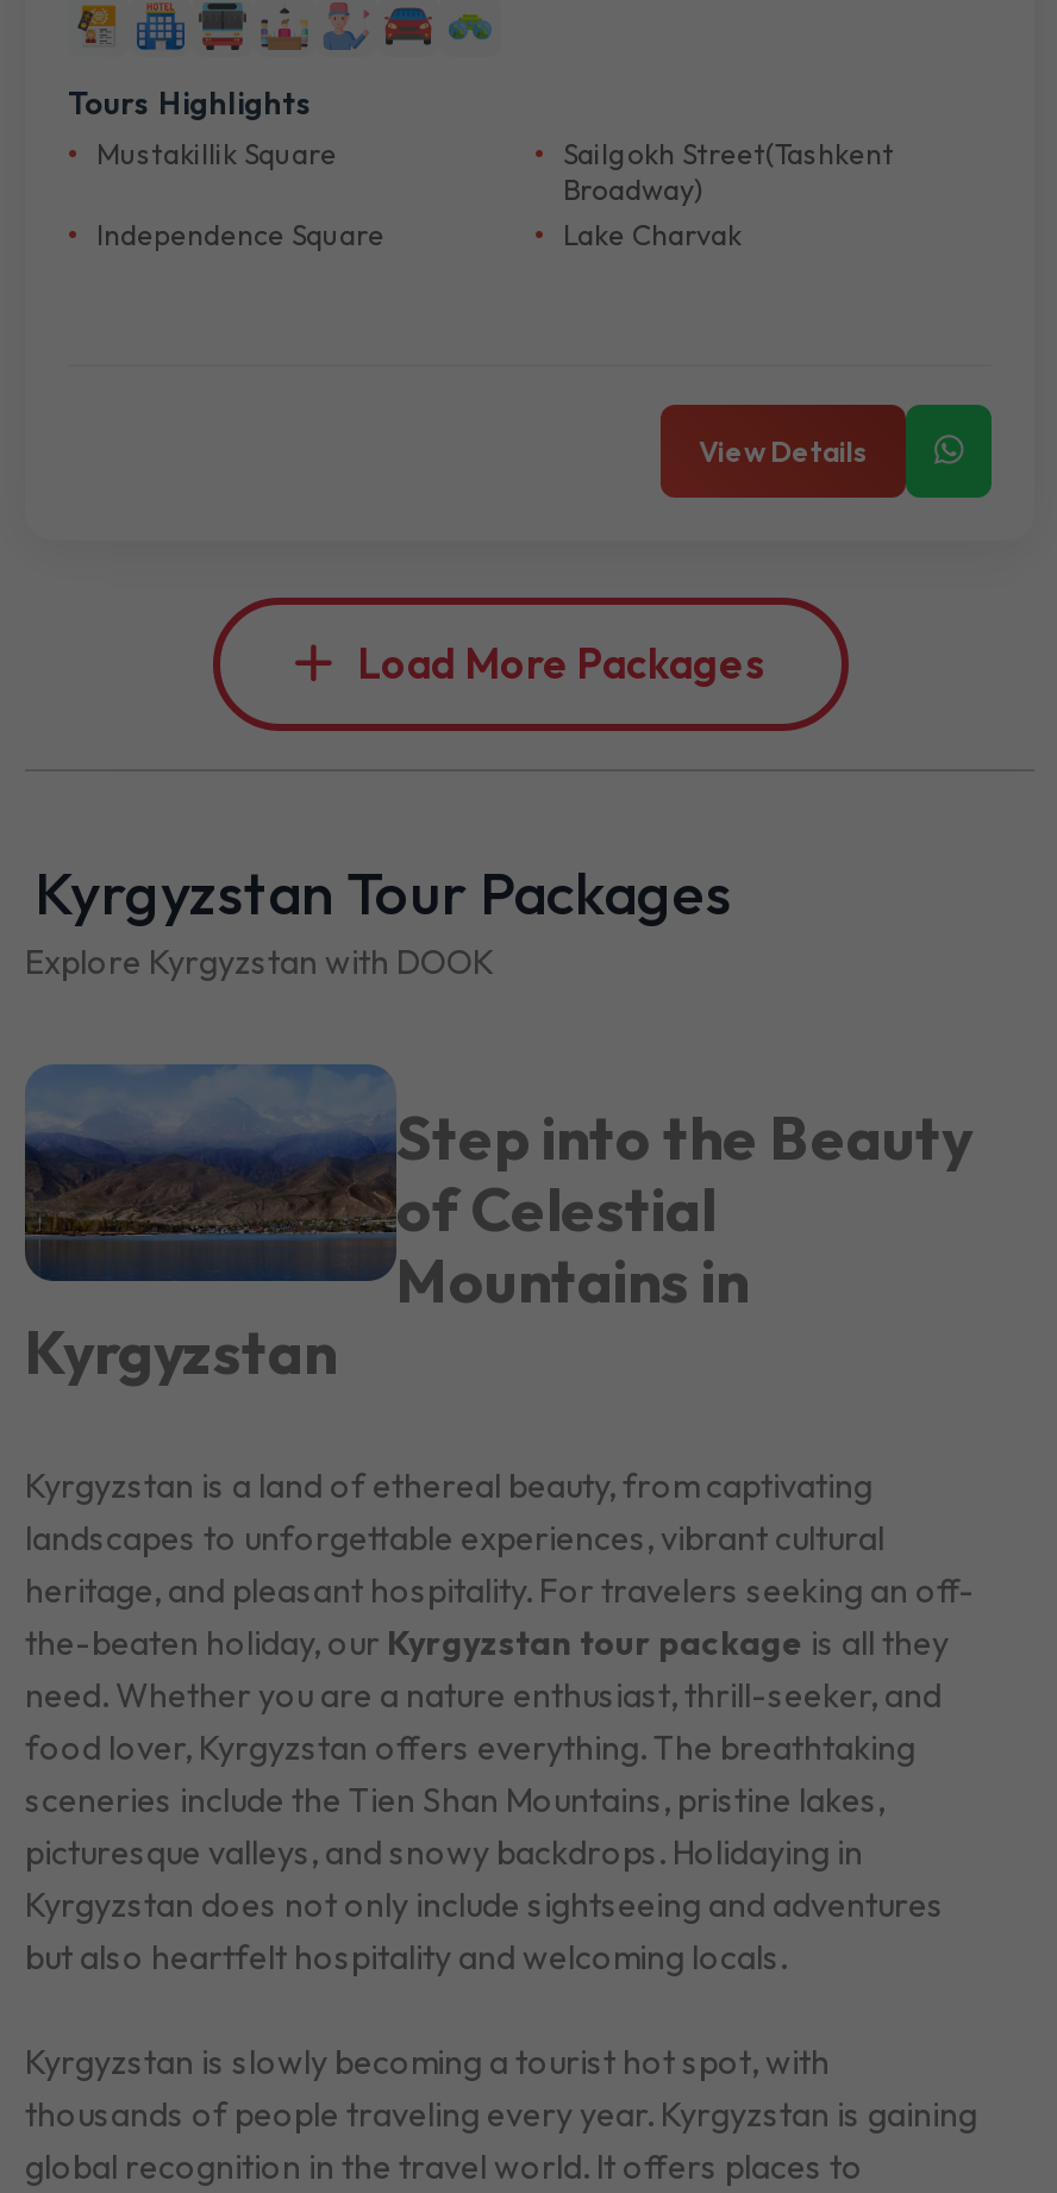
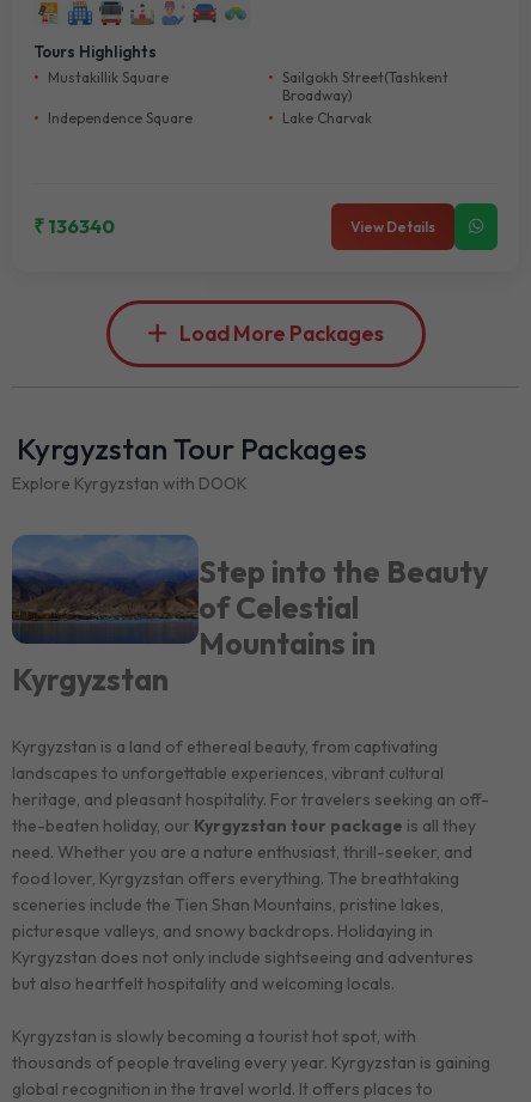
+ ₹ 136340
